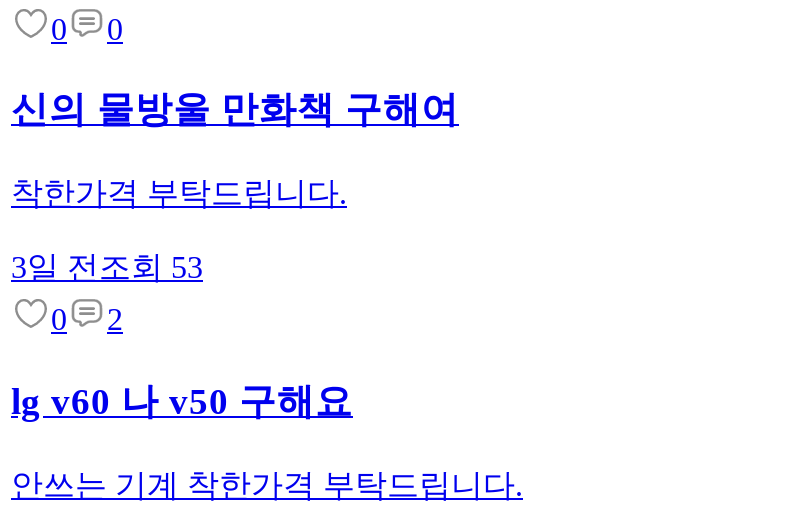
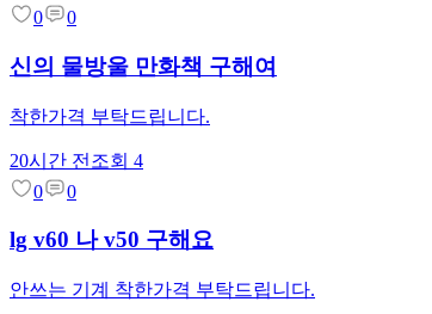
- 3일 전 조회 53
+ 20시간 전 조회 4

- 0 2
+ 0 0
